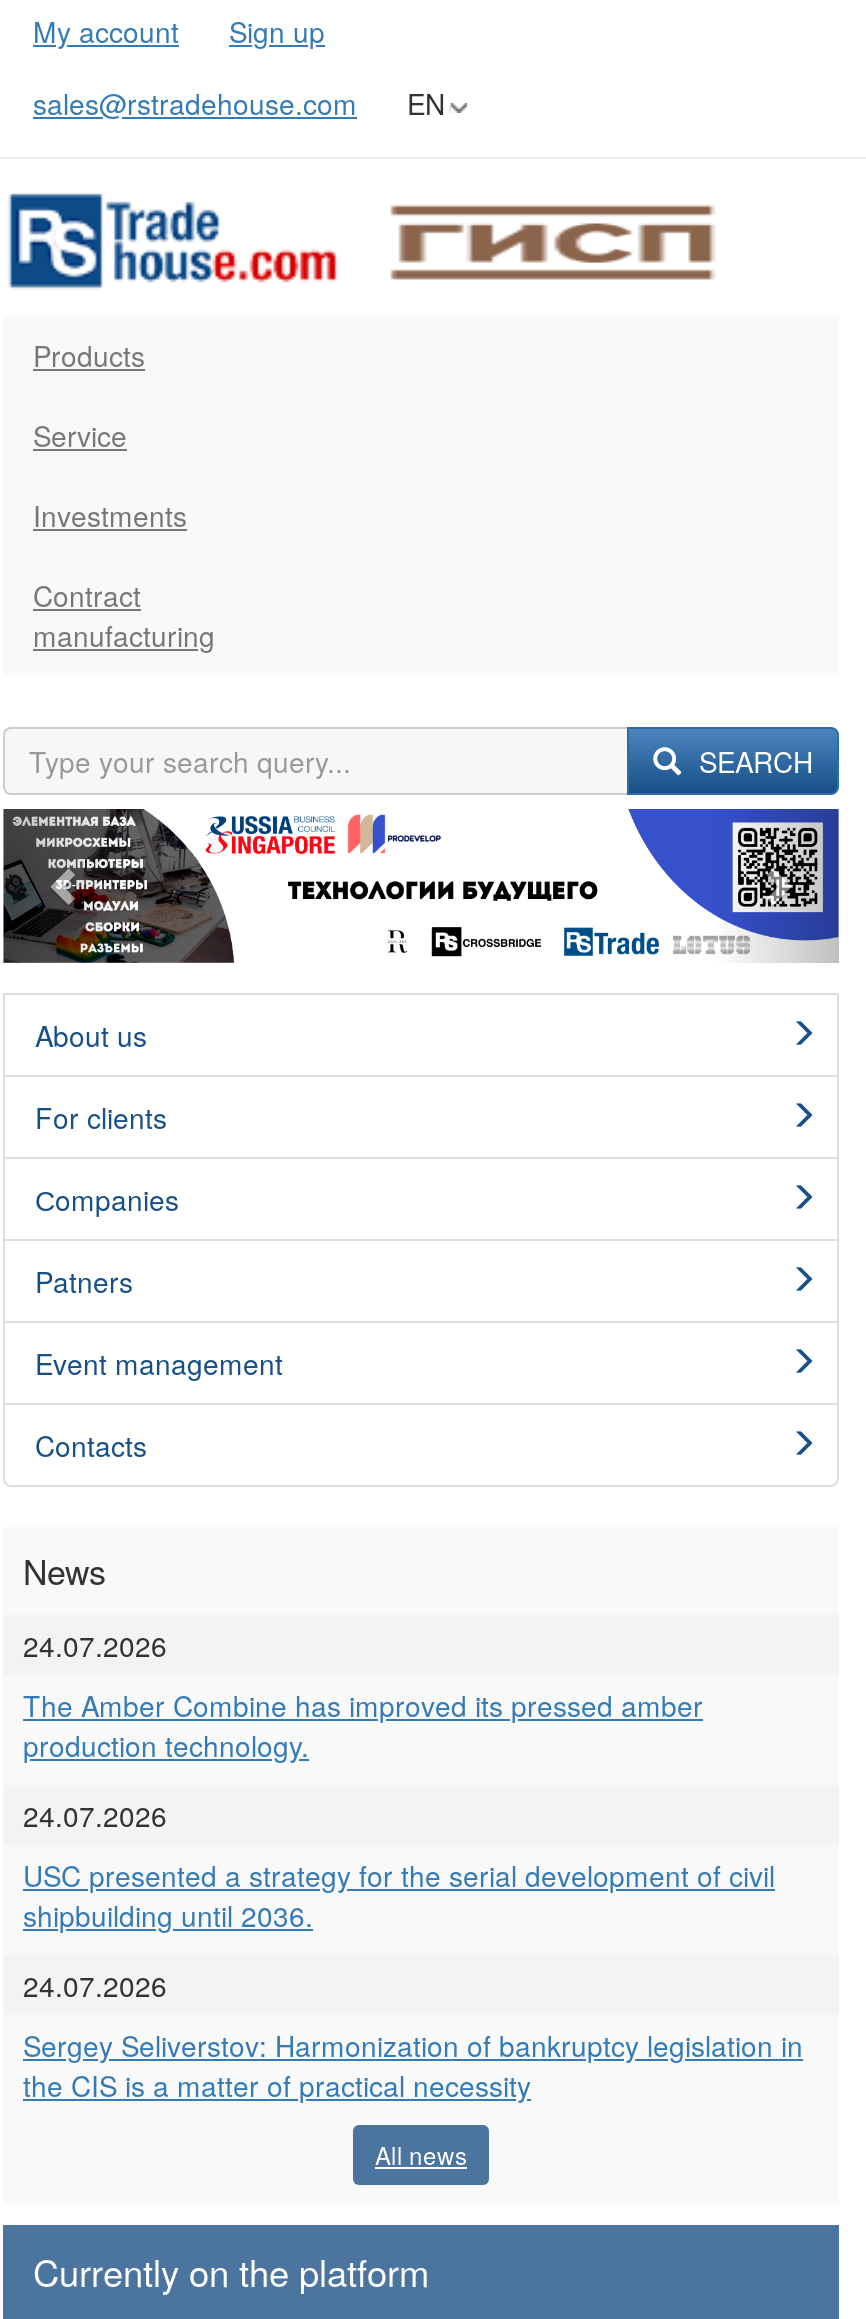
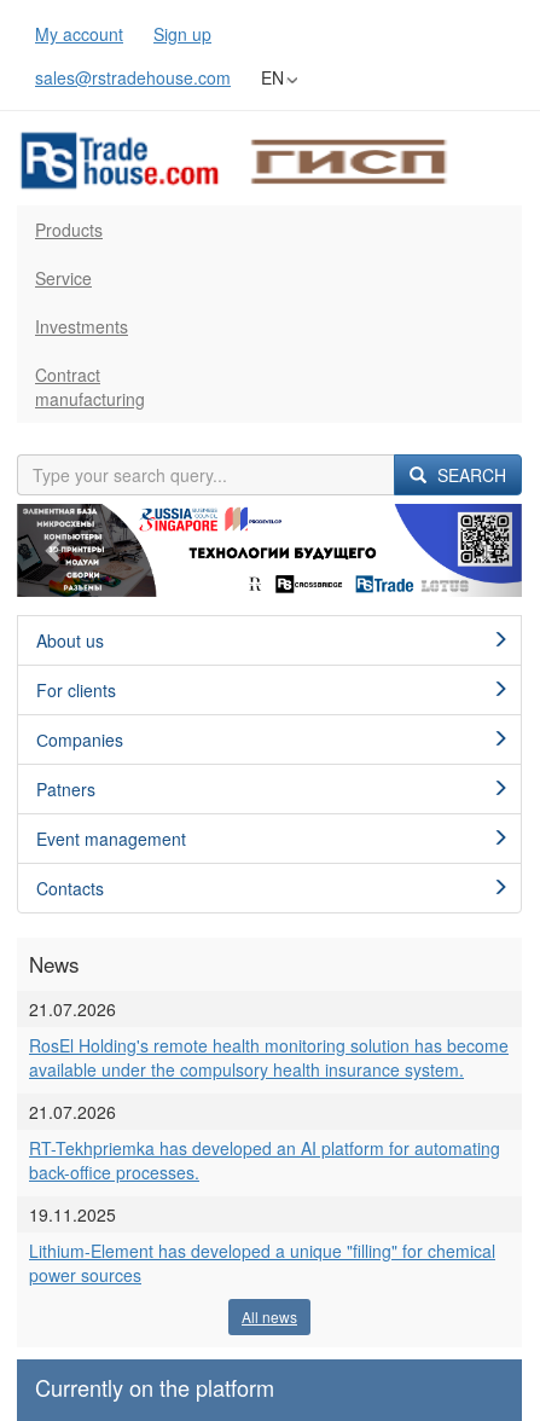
- 24.07.2026
+ 21.07.2026

- The Amber Combine has improved its pressed amber
- production technology.
+ RosEl Holding's remote health monitoring solution has become
+ available under the compulsory health insurance system.

- 24.07.2026
+ 21.07.2026

- USC presented a strategy for the serial development of civil
- shipbuilding until 2036.
+ RT-Tekhpriemka has developed an AI platform for automating
+ back-office processes.

- 24.07.2026
+ 19.11.2025

- Sergey Seliverstov: Harmonization of bankruptcy legislation in
- the CIS is a matter of practical necessity
+ Lithium-Element has developed a unique "filling" for chemical
+ power sources
